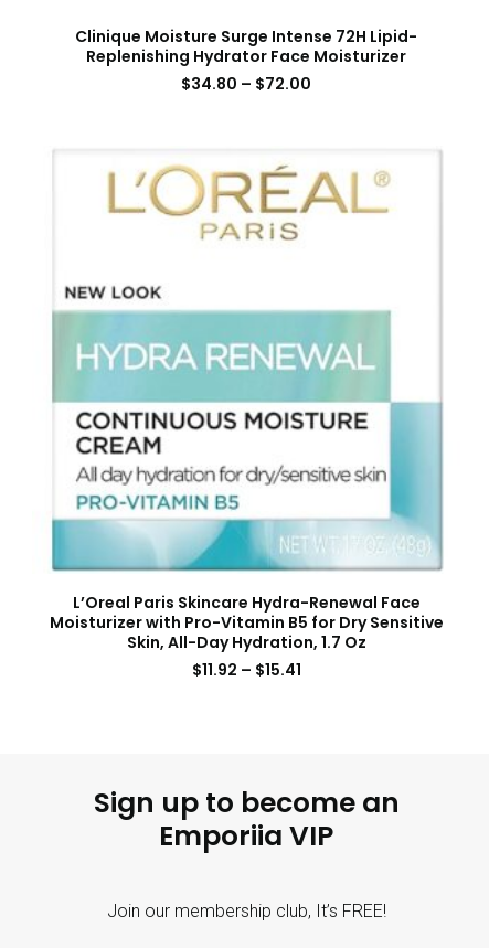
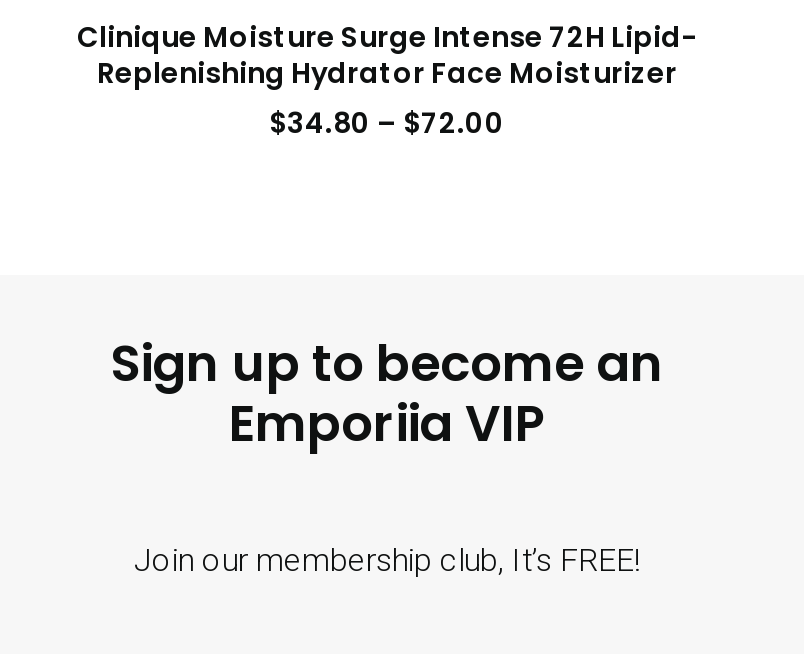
- [image]
- L’Oreal Paris Skincare Hydra-Renewal Face
- Moisturizer with Pro-Vitamin B5 for Dry Sensitive
- Skin, All-Day Hydration, 1.7 Oz
- $11.92 – $15.41
